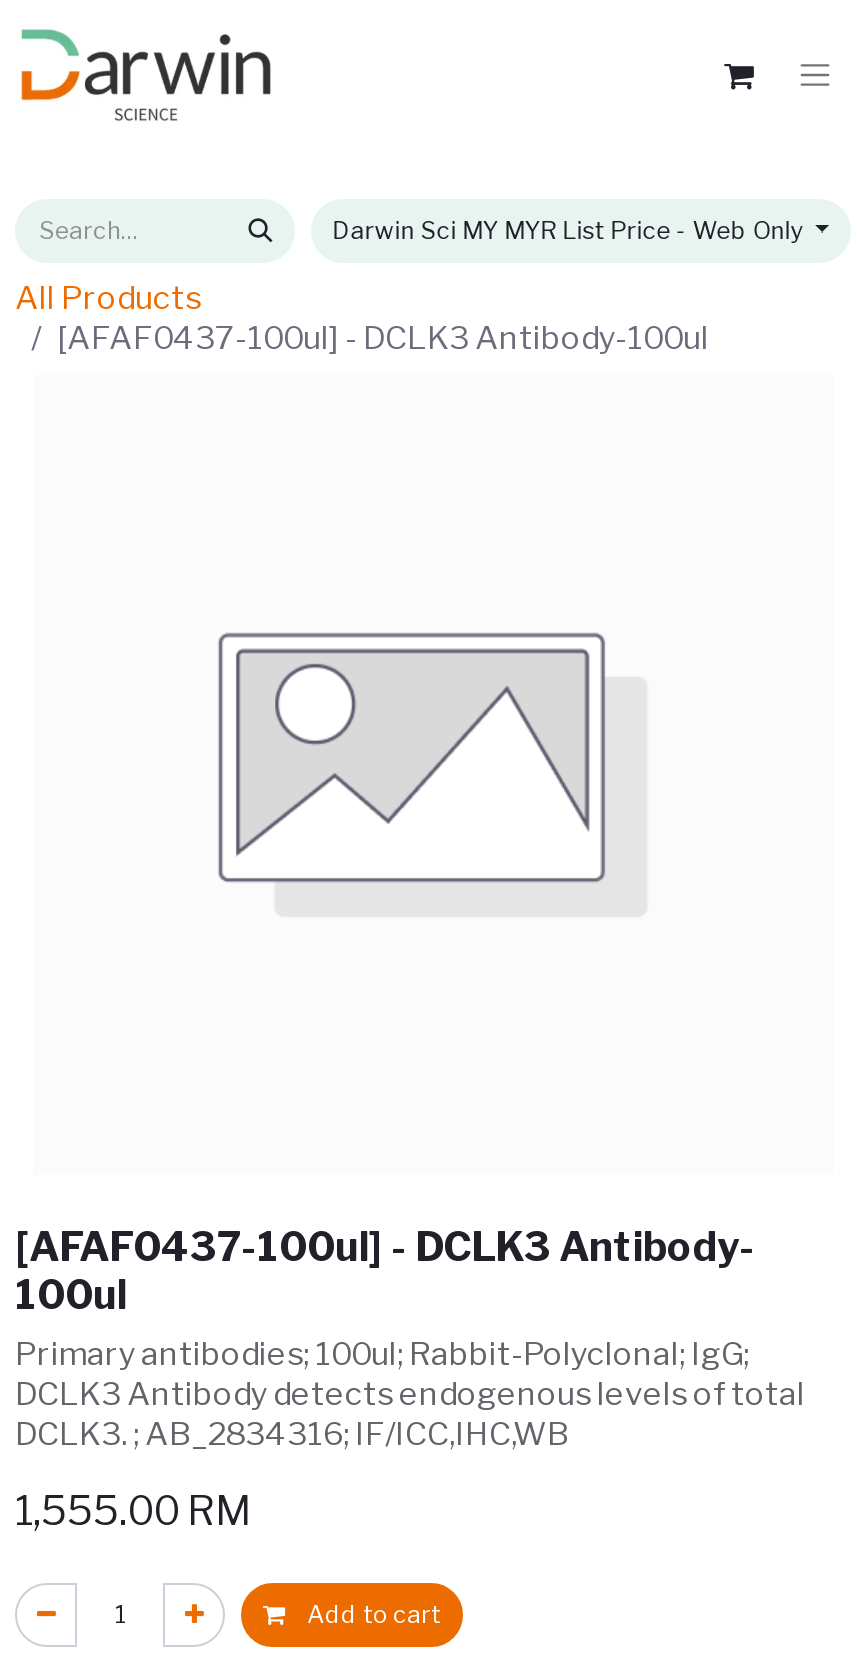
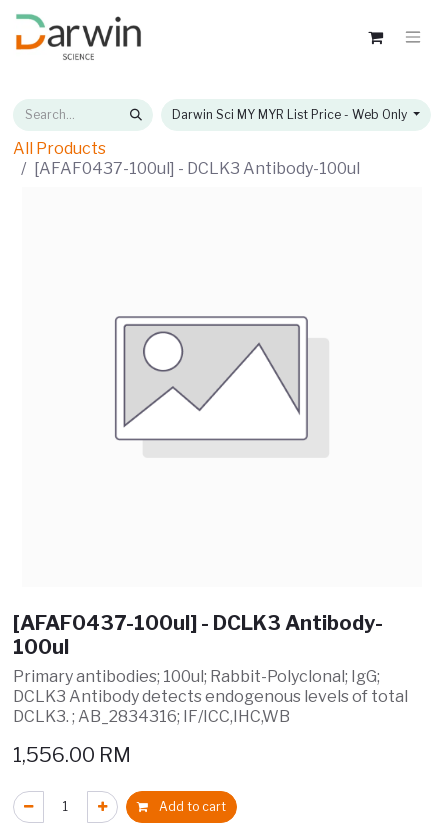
- 1,555.00 RM
+ 1,556.00 RM
